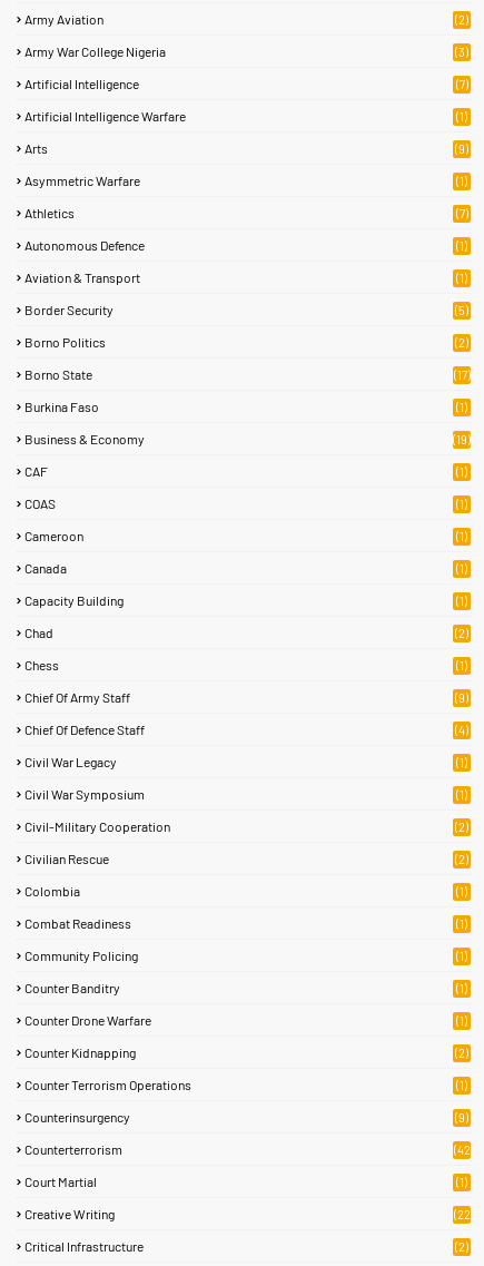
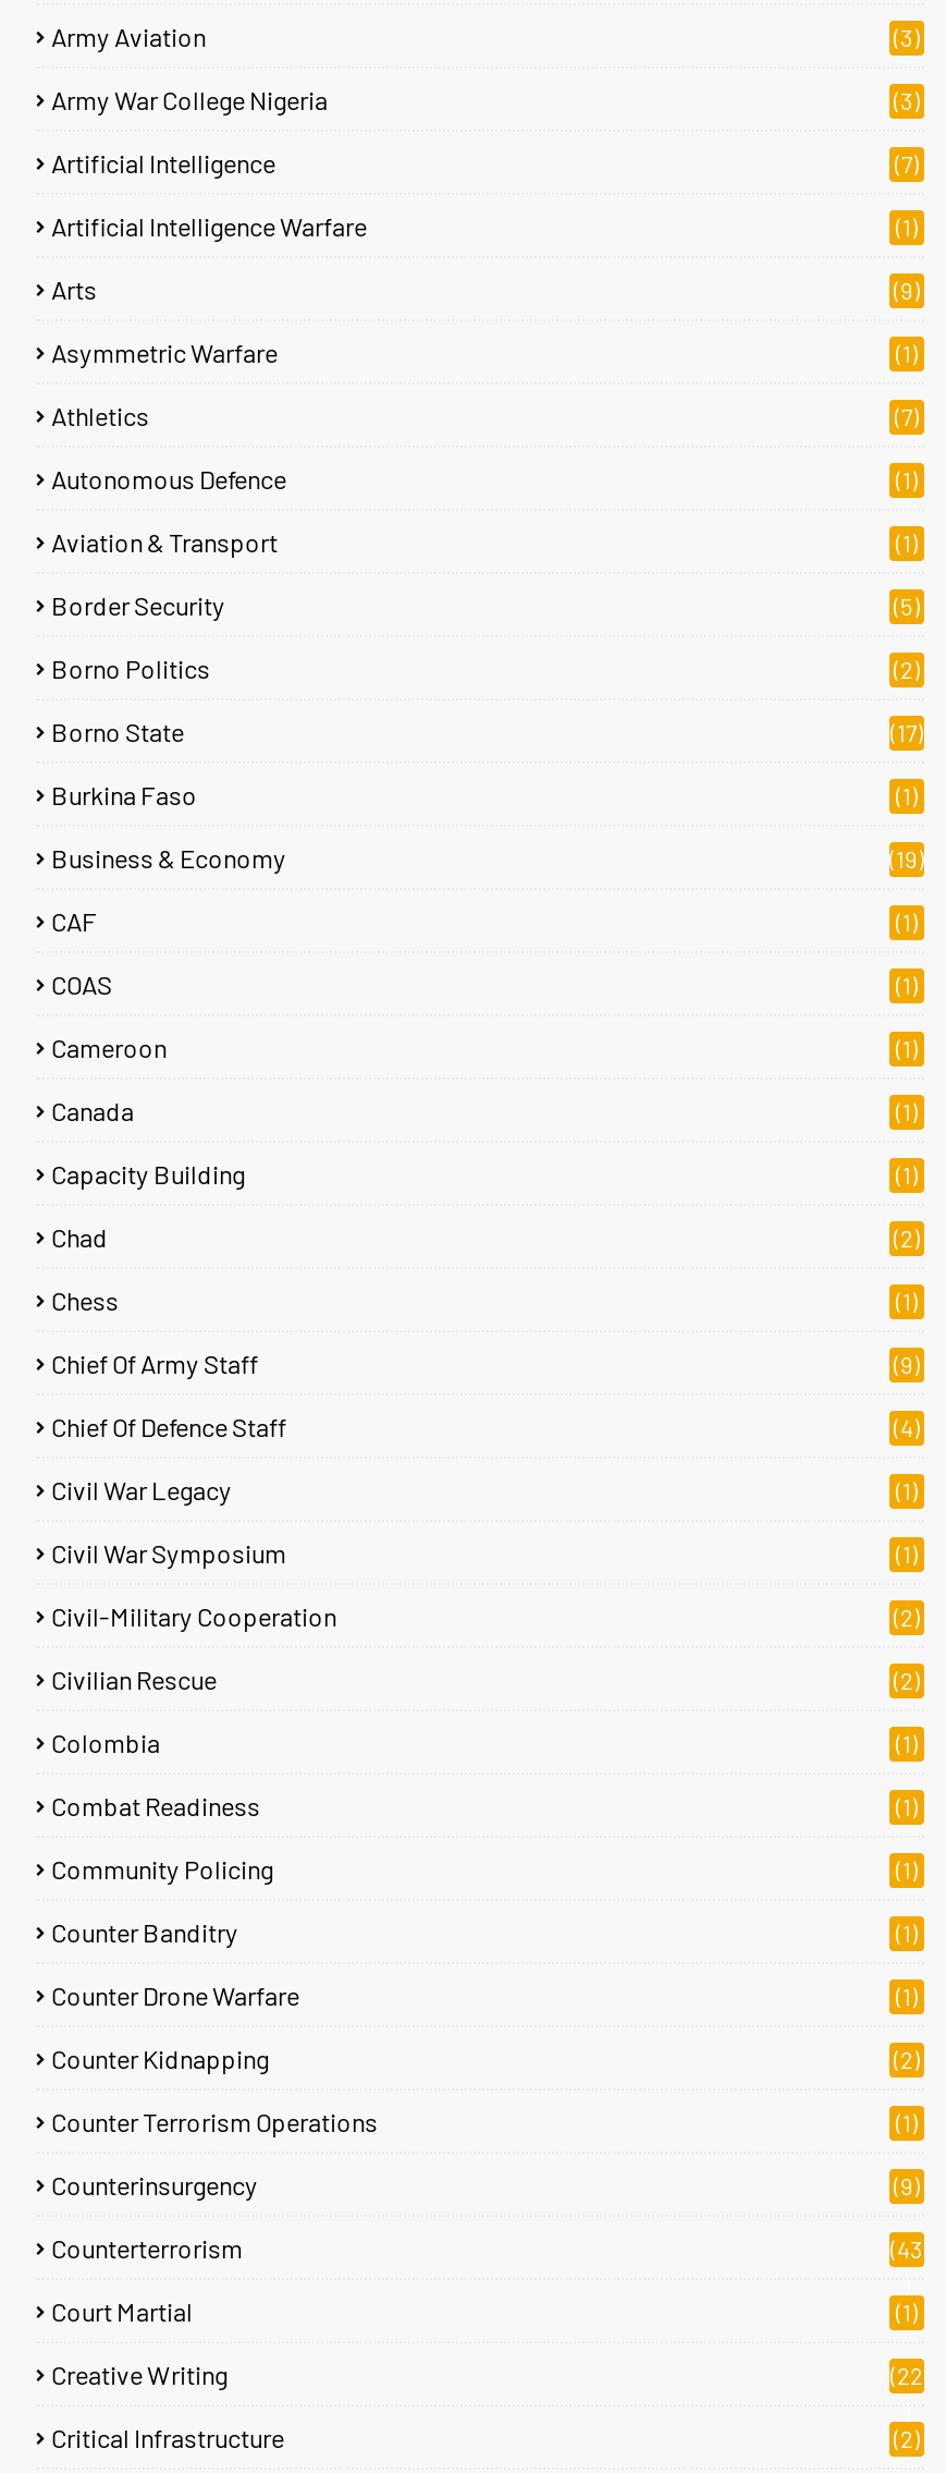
- (2)
+ (3)

- (42
+ (43
